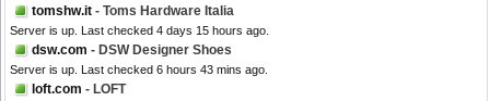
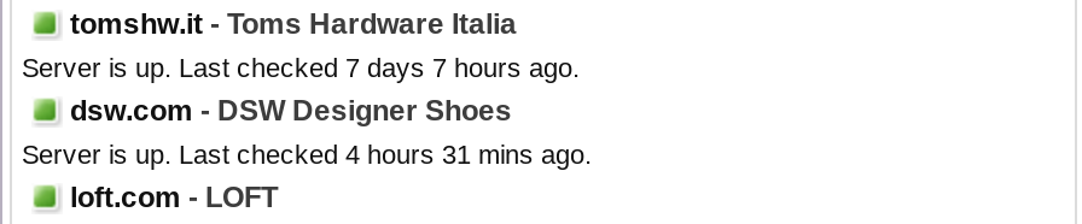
- Server is up. Last checked 4 days 15 hours ago.
+ Server is up. Last checked 7 days 7 hours ago.

- Server is up. Last checked 6 hours 43 mins ago.
+ Server is up. Last checked 4 hours 31 mins ago.
